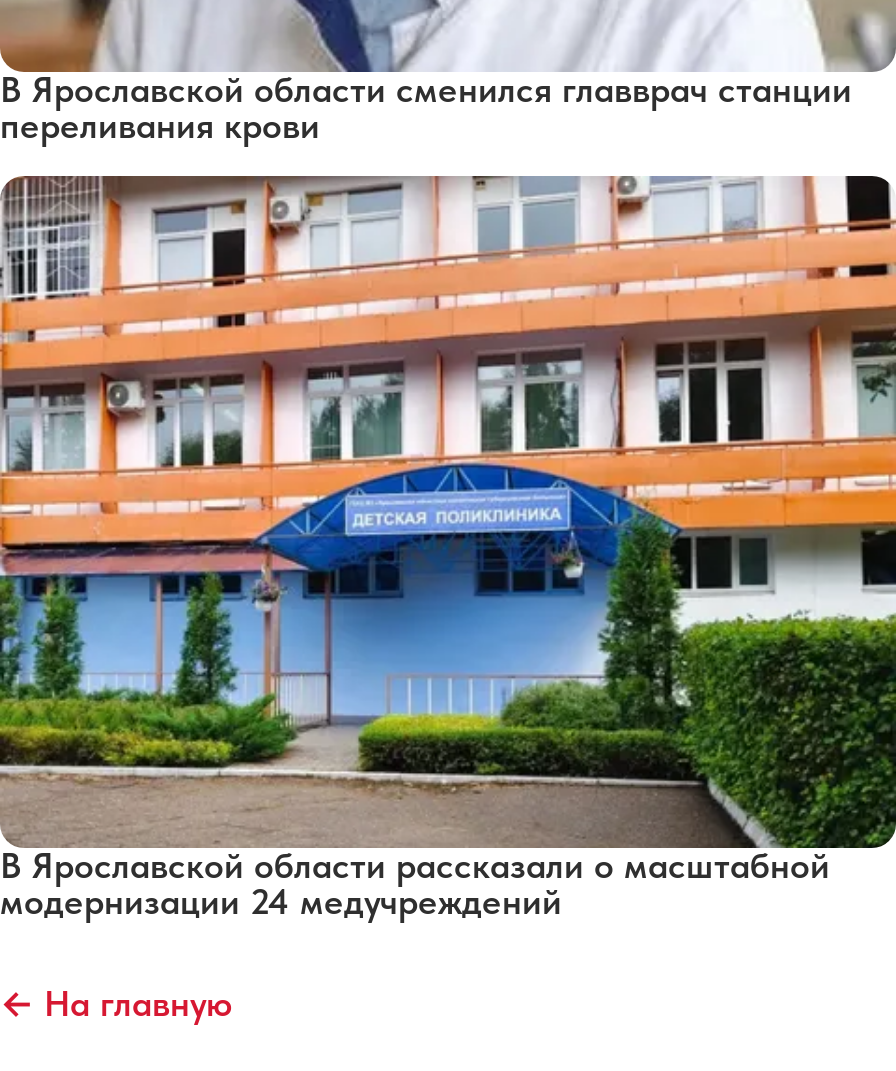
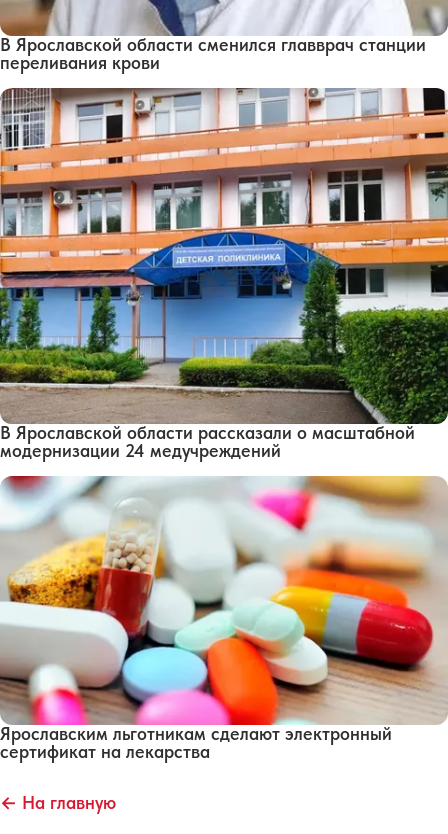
+ [image]
+ Ярославским льготникам сделают электронный
+ сертификат на лекарства
